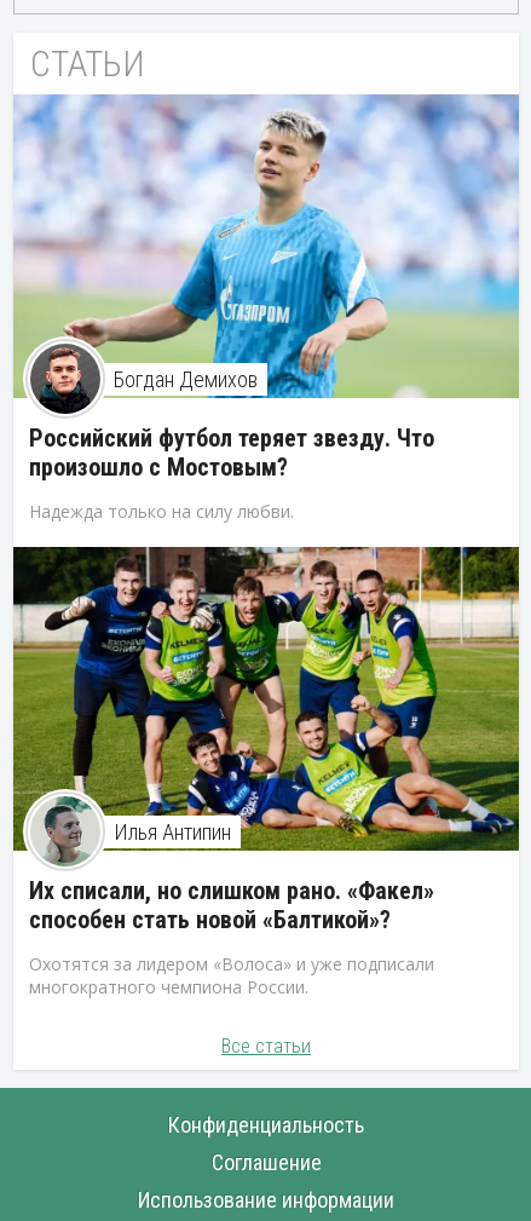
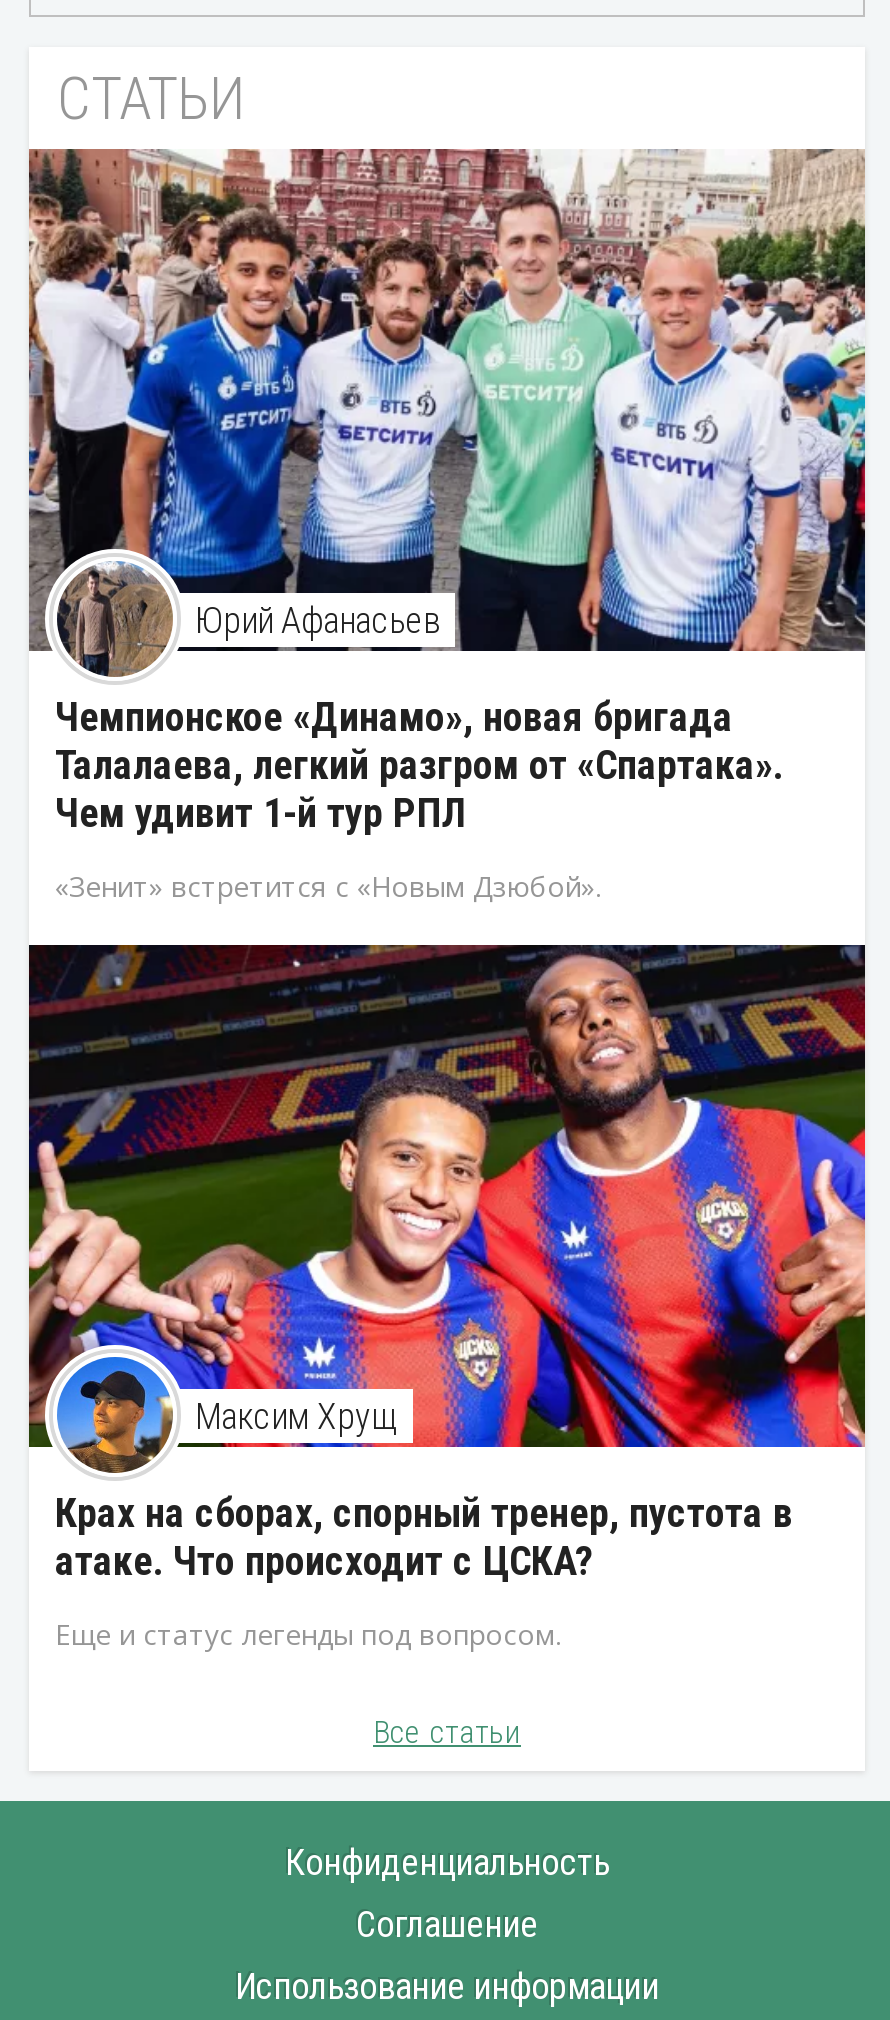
- [image]
- Богдан Демихов
+ [image]
+ Юрий Афанасьев

- Российский футбол теряет звезду. Что
- произошло с Мостовым?
+ Чемпионское «Динамо», новая бригада
+ Талалаева, легкий разгром от «Спартака».
+ Чем удивит 1-й тур РПЛ

- Надежда только на силу любви.
+ «Зенит» встретится с «Новым Дзюбой».

- [image]
- Илья Антипин
+ [image]
+ Максим Хрущ

- Их списали, но слишком рано. «Факел»
- способен стать новой «Балтикой»?
+ Крах на сборах, спорный тренер, пустота в
+ атаке. Что происходит с ЦСКА?

- Охотятся за лидером «Волоса» и уже подписали
- многократного чемпиона России.
+ Еще и статус легенды под вопросом.
